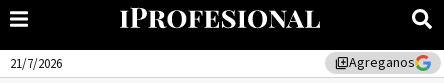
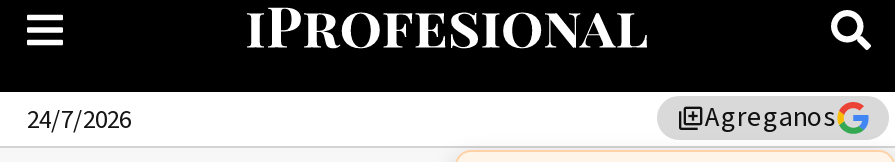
- 21/7/2026
+ 24/7/2026
